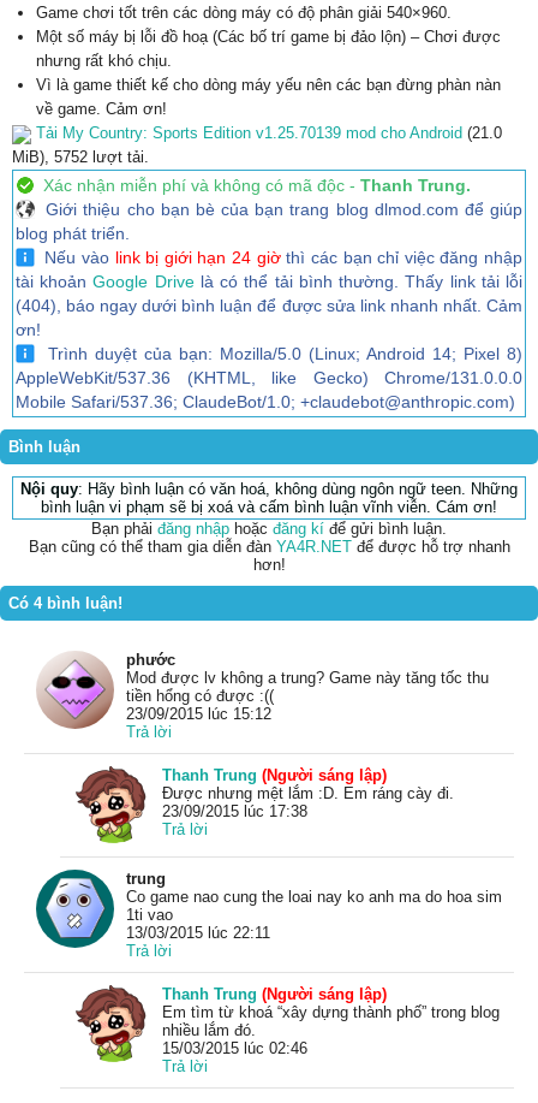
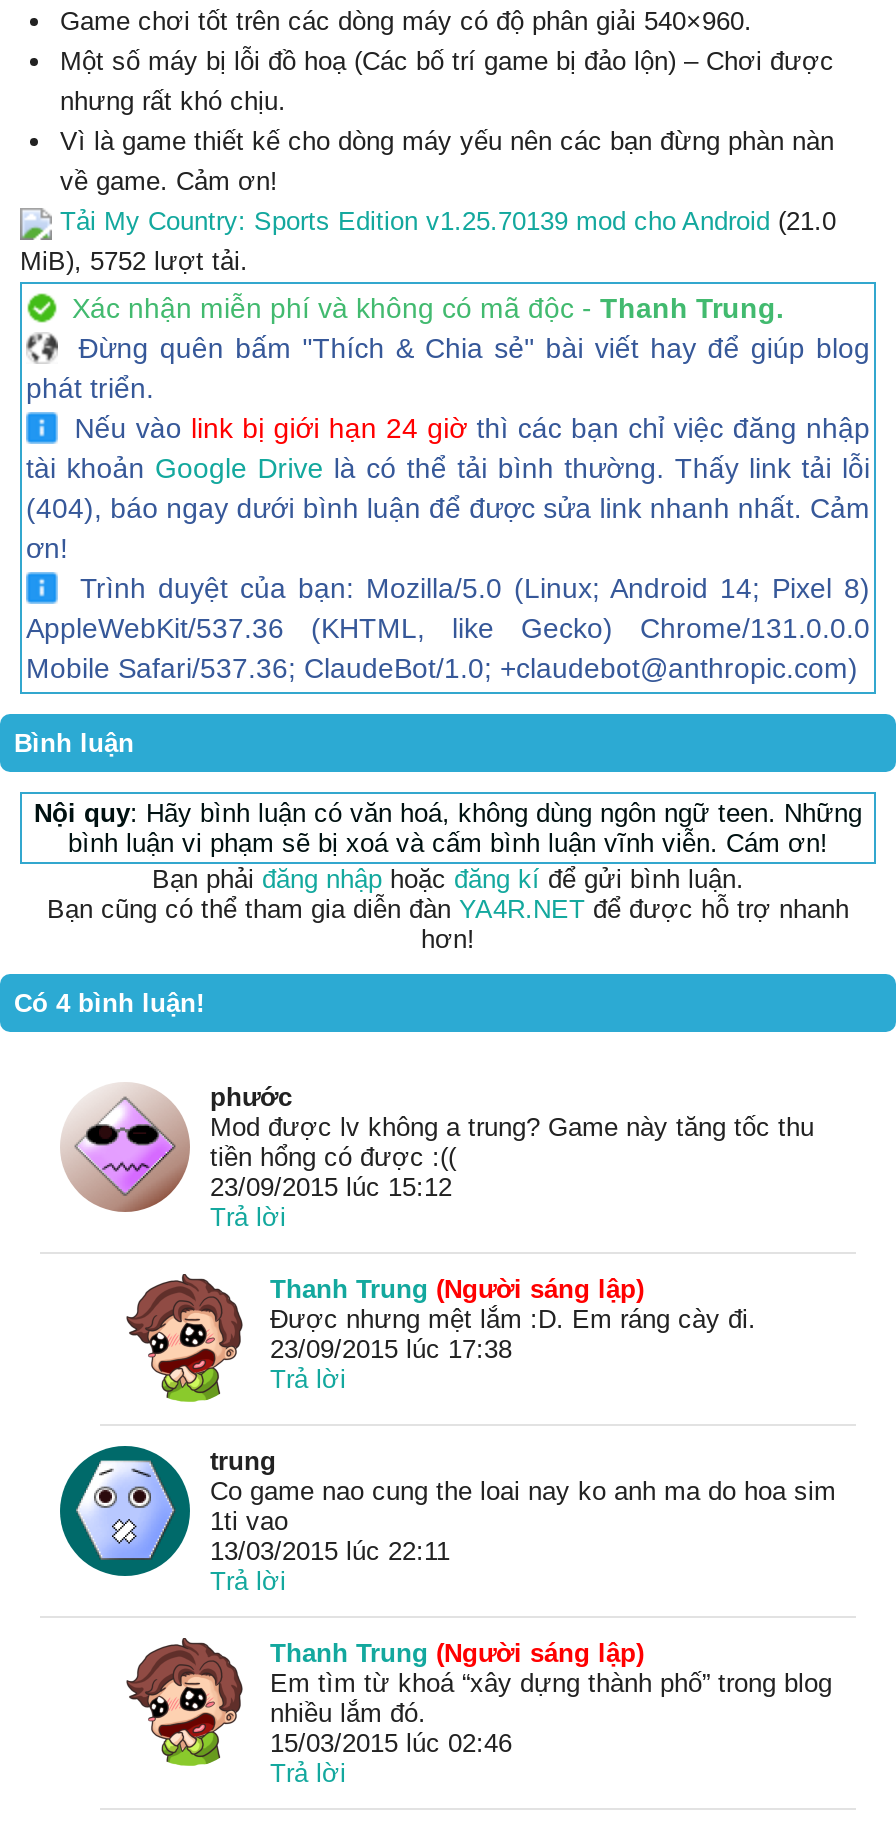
- Giới thiệu cho bạn bè của bạn trang blog dlmod.com để giúp
- blog phát triển.
+ Đừng quên bấm "Thích & Chia sẻ" bài viết hay để giúp blog
+ phát triển.
